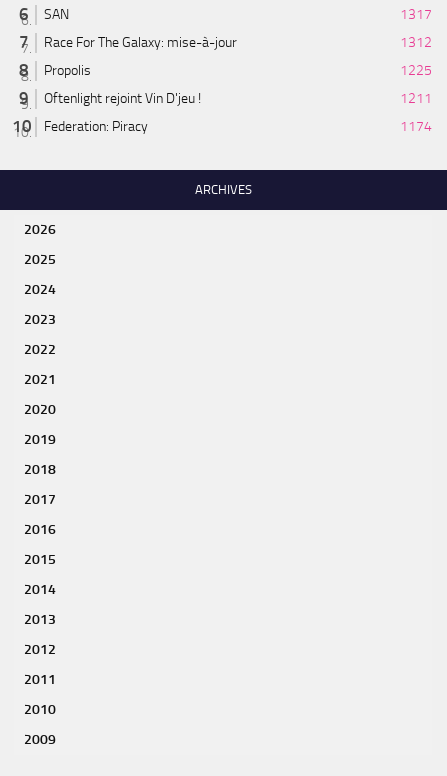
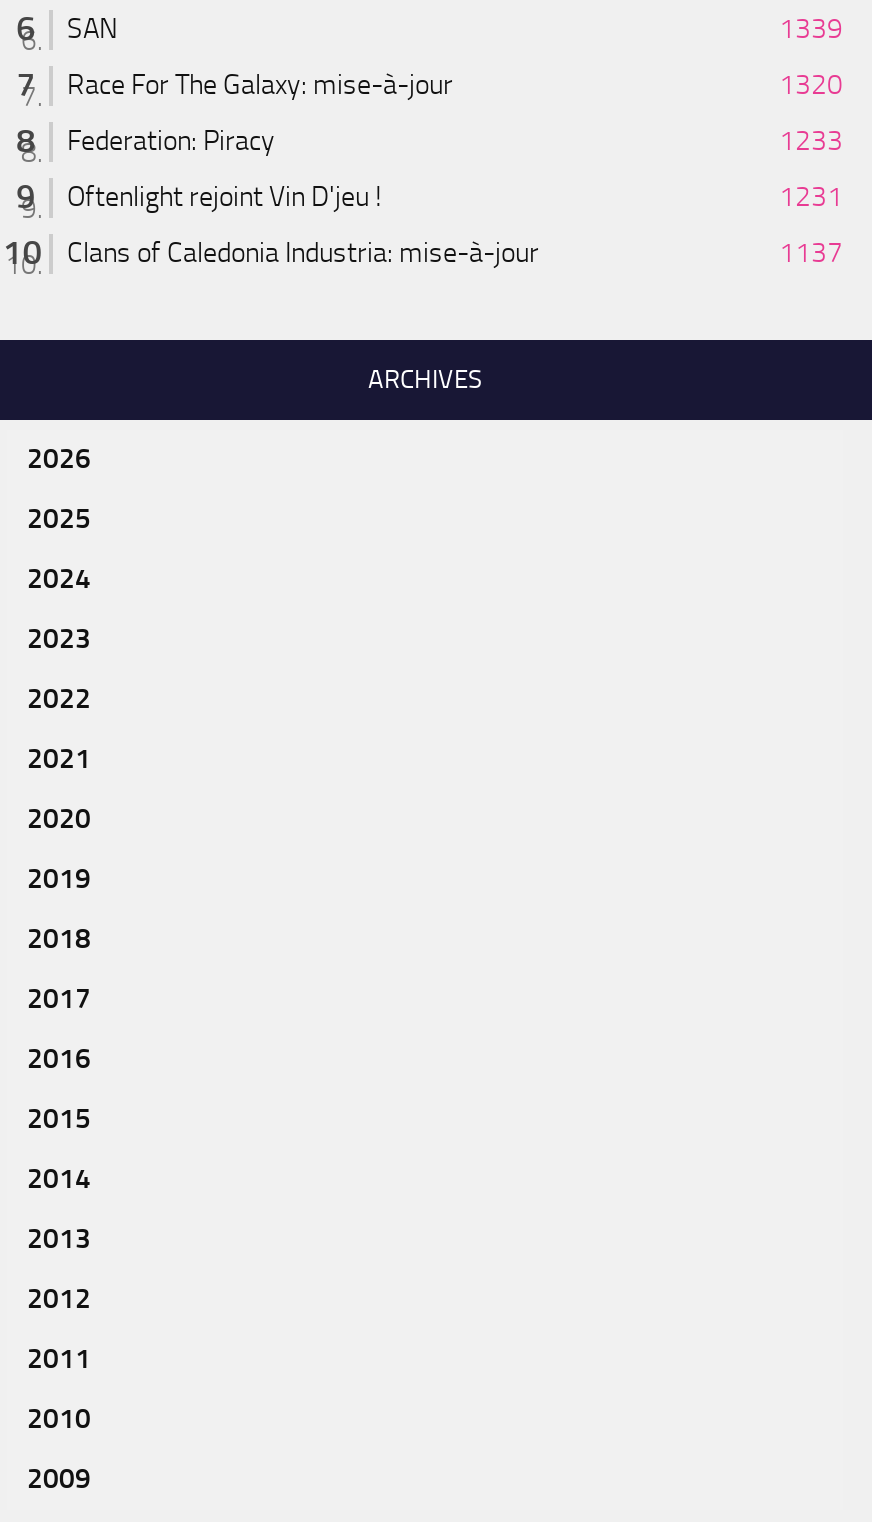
- 1317
+ 1339

- 1312
+ 1320

- Propolis
- 1225
+ 1233

- 1211
+ 1231

moved up: Federation: Piracy

- 1174
+ Clans of Caledonia Industria: mise-à-jour
+ 1137
